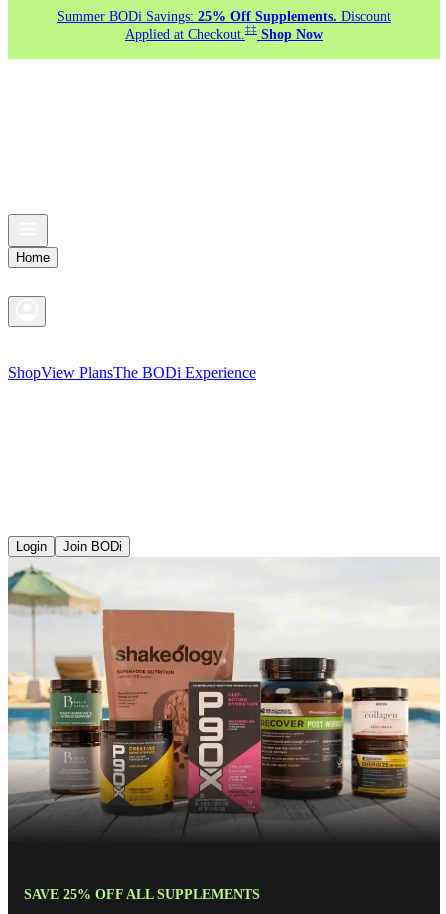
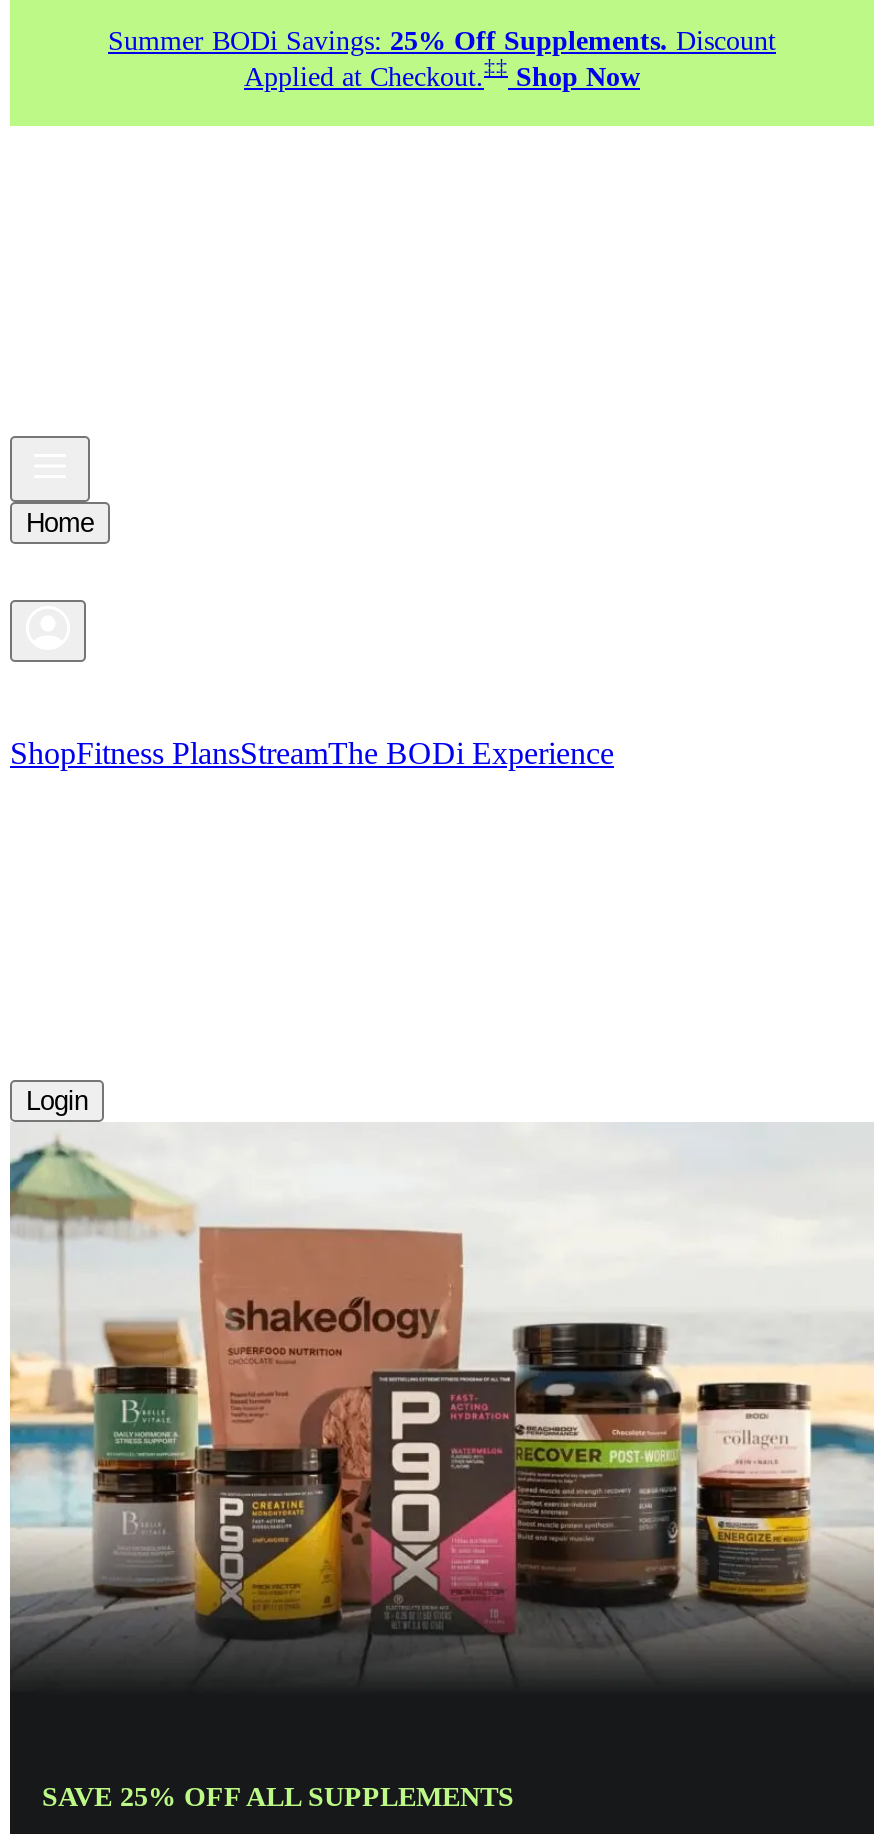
- ShopView PlansThe BODi Experience
+ ShopFitness PlansStreamThe BODi Experience

- Join BODi
